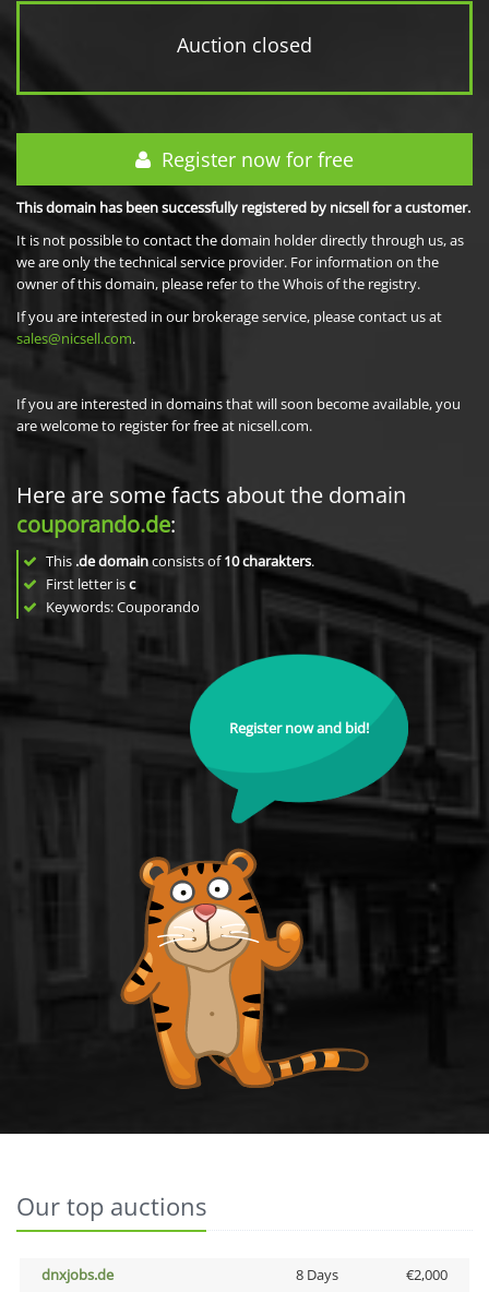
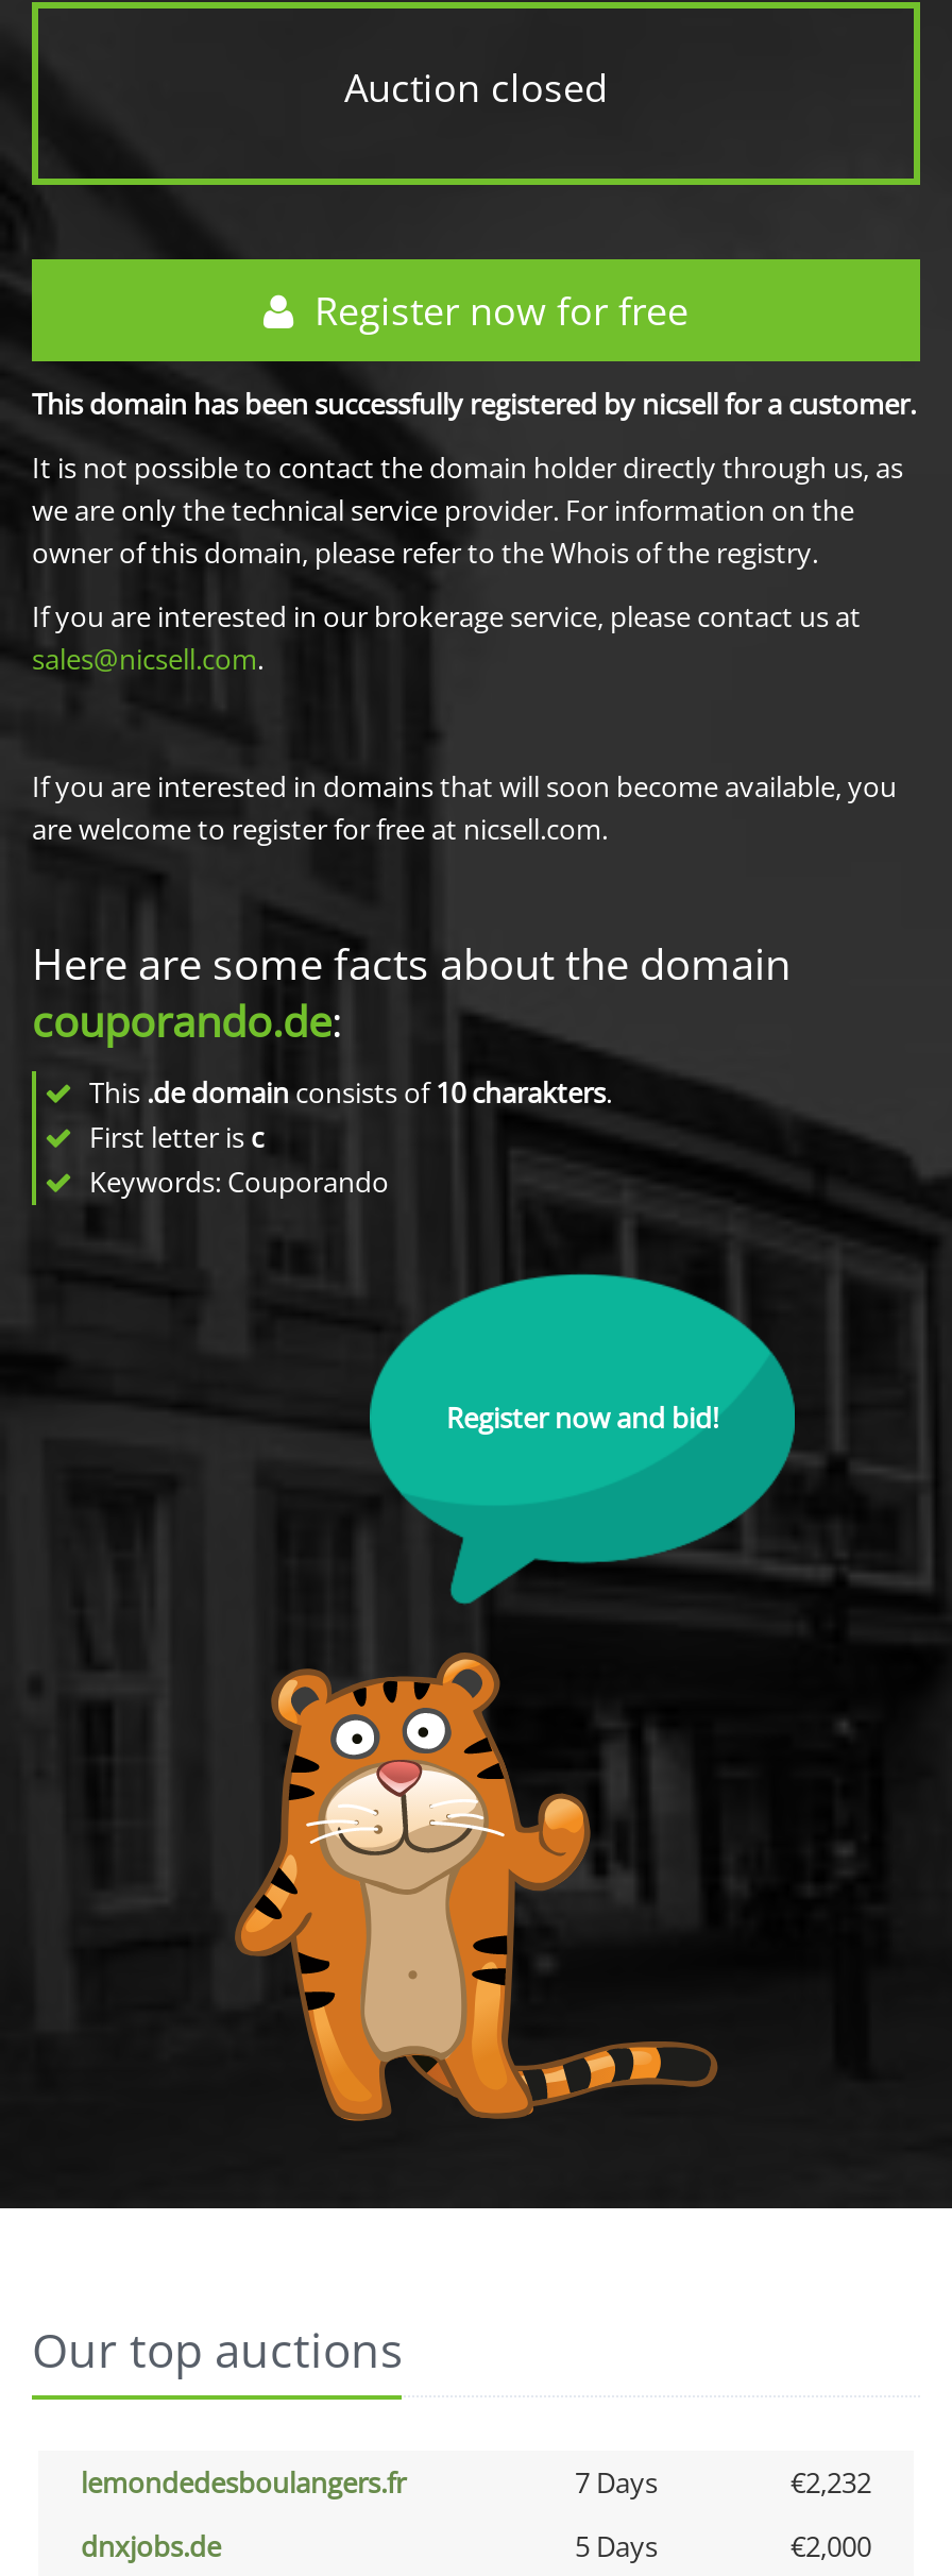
+ lemondedesboulangers.fr
+ 7 Days
+ €2,232

- 8 Days
+ 5 Days
